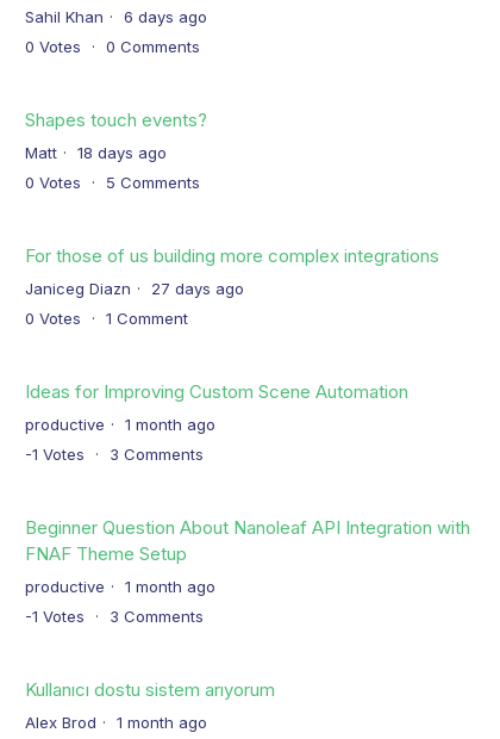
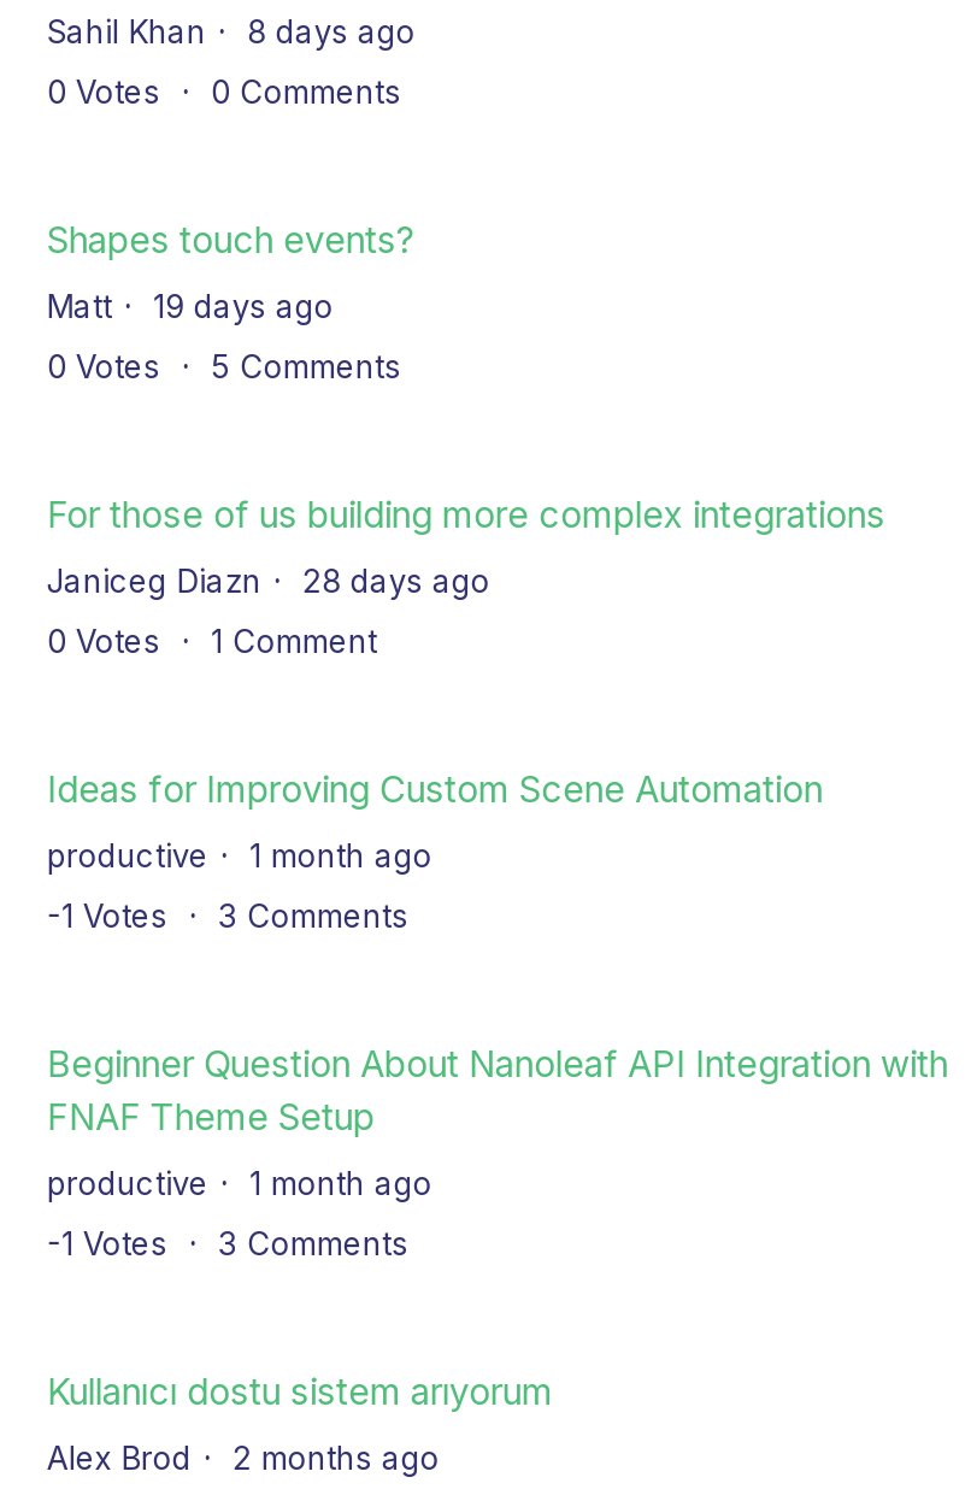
- Sahil Khan 6 days ago
+ Sahil Khan 8 days ago

- Matt 18 days ago
+ Matt 19 days ago

- Janiceg Diazn 27 days ago
+ Janiceg Diazn 28 days ago

- Alex Brod 1 month ago
+ Alex Brod 2 months ago
